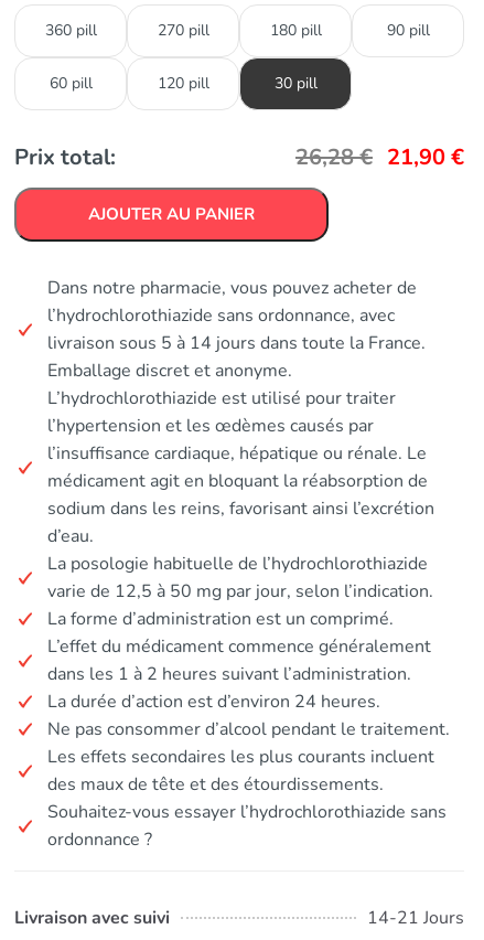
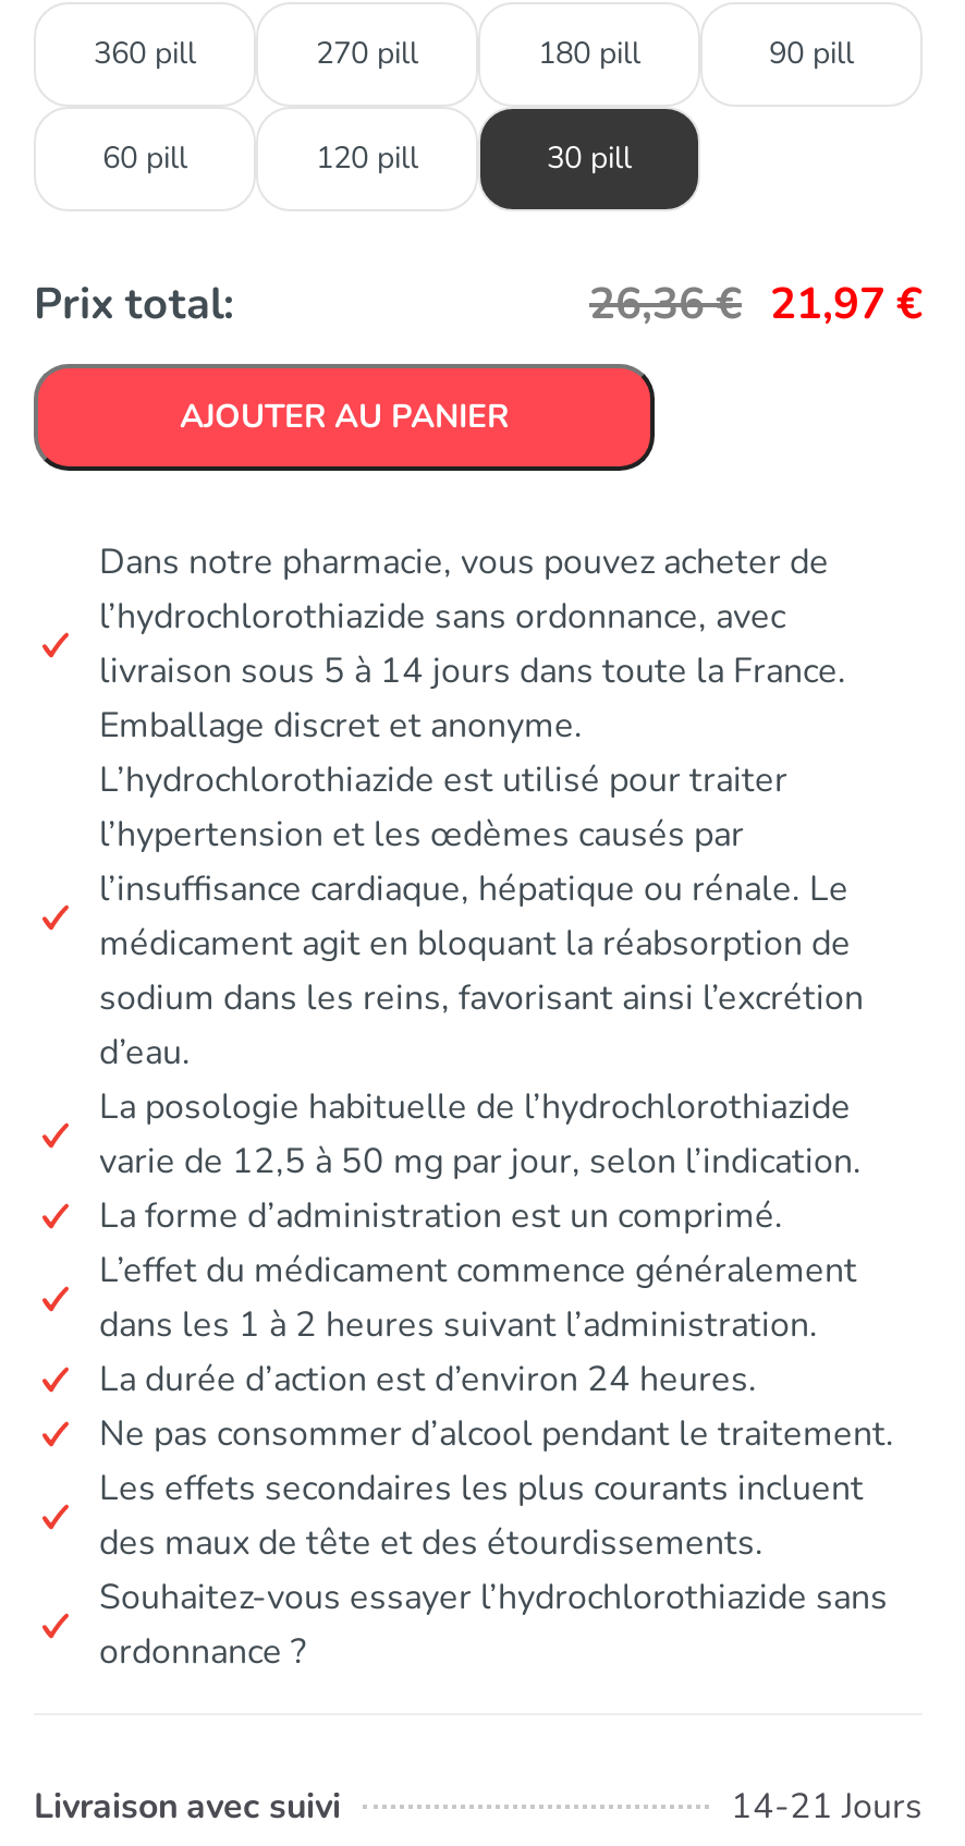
- 26,28€ 21,90 €
+ 26,36€ 21,97 €
